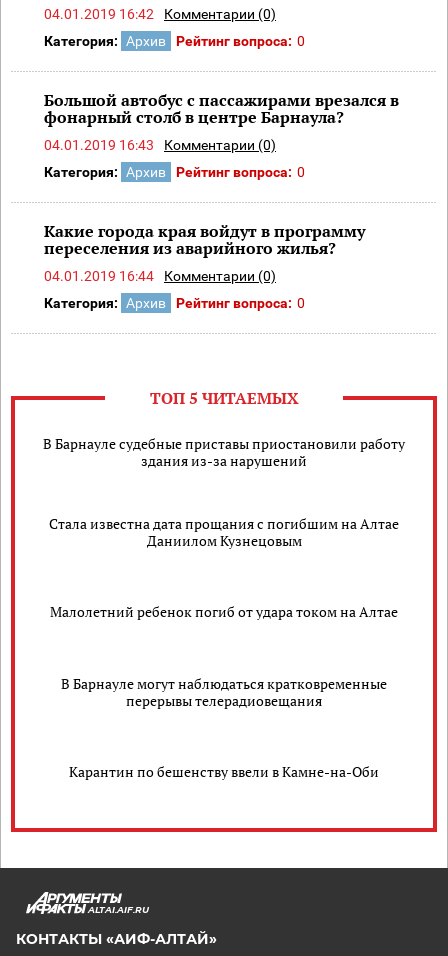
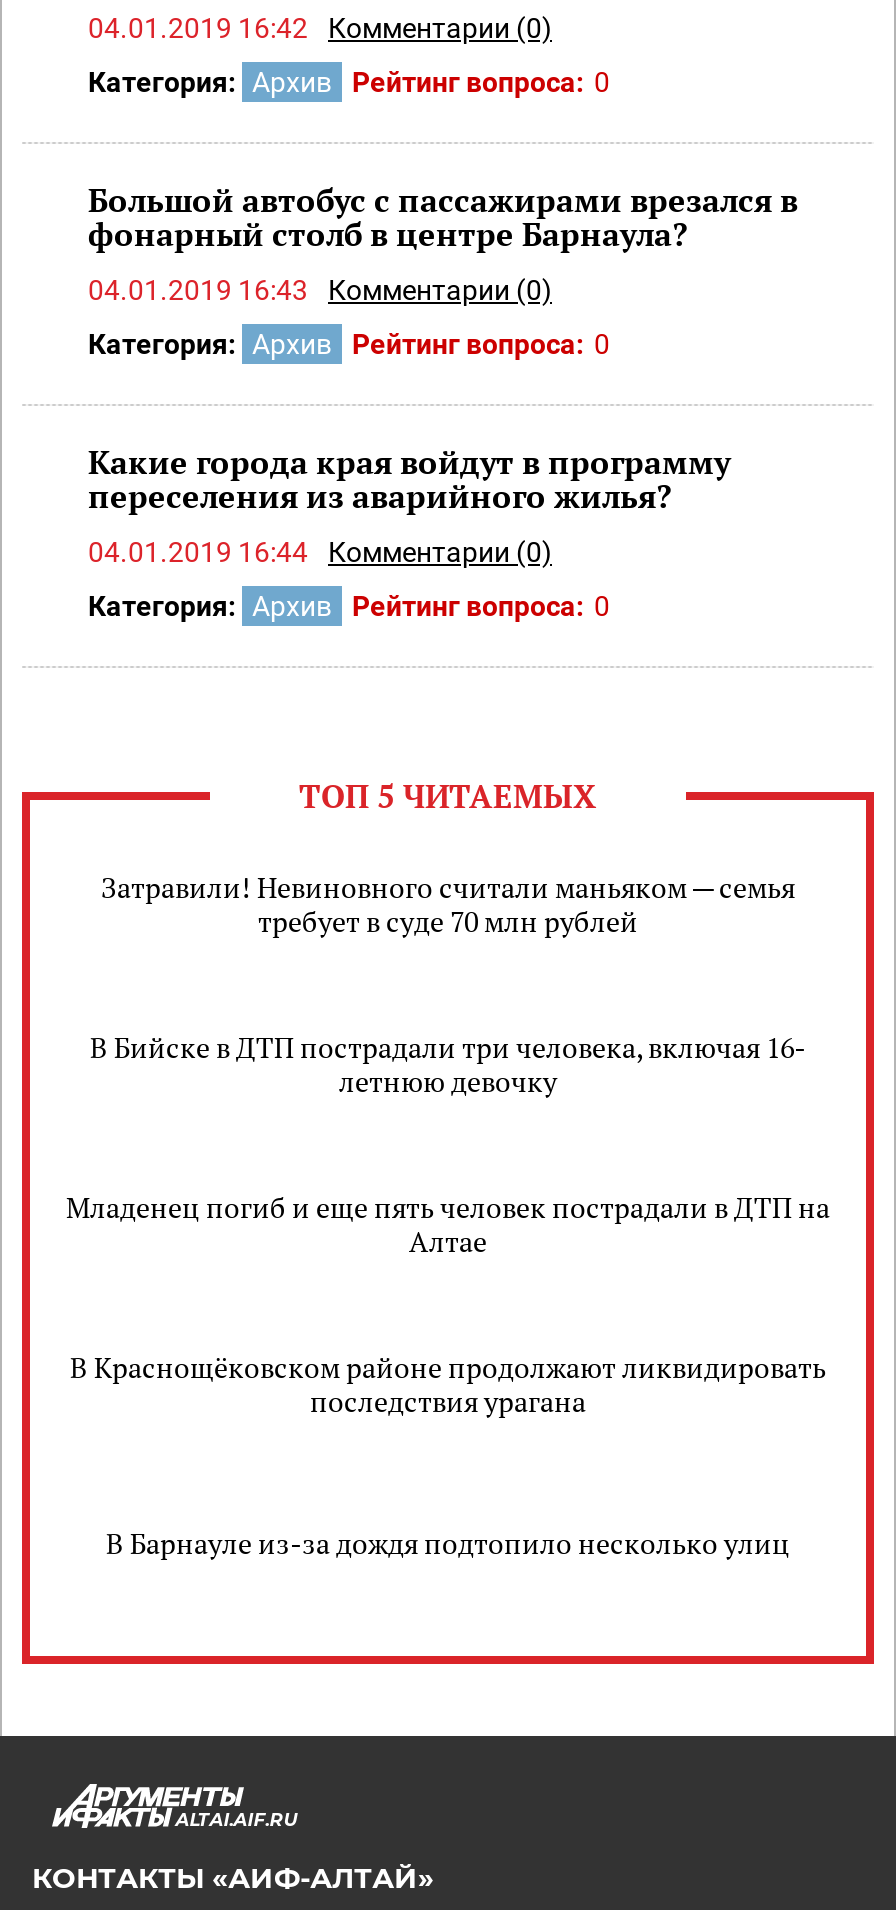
- В Барнауле судебные приставы приостановили работу
- здания из-за нарушений
+ Затравили! Невиновного считали маньяком — семья
+ требует в суде 70 млн рублей

- Стала известна дата прощания с погибшим на Алтае
- Даниилом Кузнецовым
+ В Бийске в ДТП пострадали три человека, включая 16-
+ летнюю девочку

- Малолетний ребенок погиб от удара током на Алтае
+ Младенец погиб и еще пять человек пострадали в ДТП на
+ Алтае

- В Барнауле могут наблюдаться кратковременные
- перерывы телерадиовещания
+ В Краснощёковском районе продолжают ликвидировать
+ последствия урагана

- Карантин по бешенству ввели в Камне-на-Оби
+ В Барнауле из-за дождя подтопило несколько улиц
